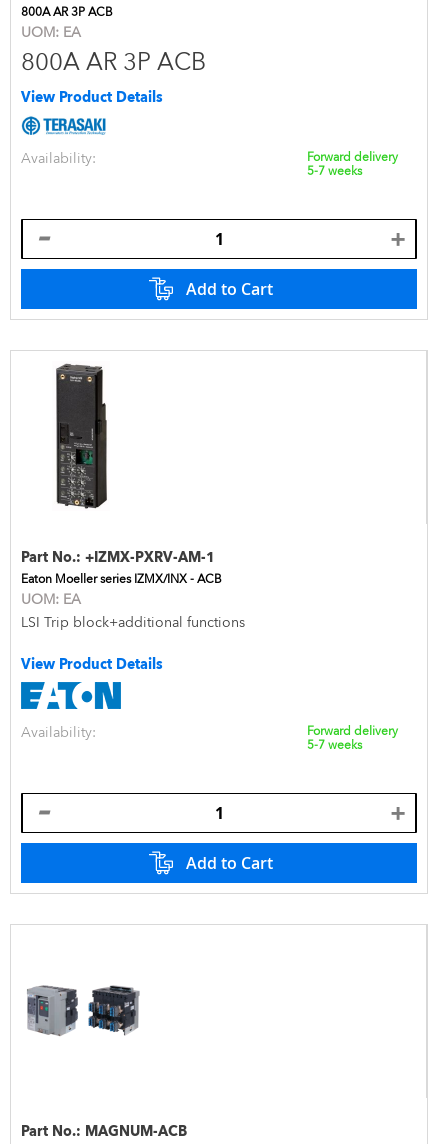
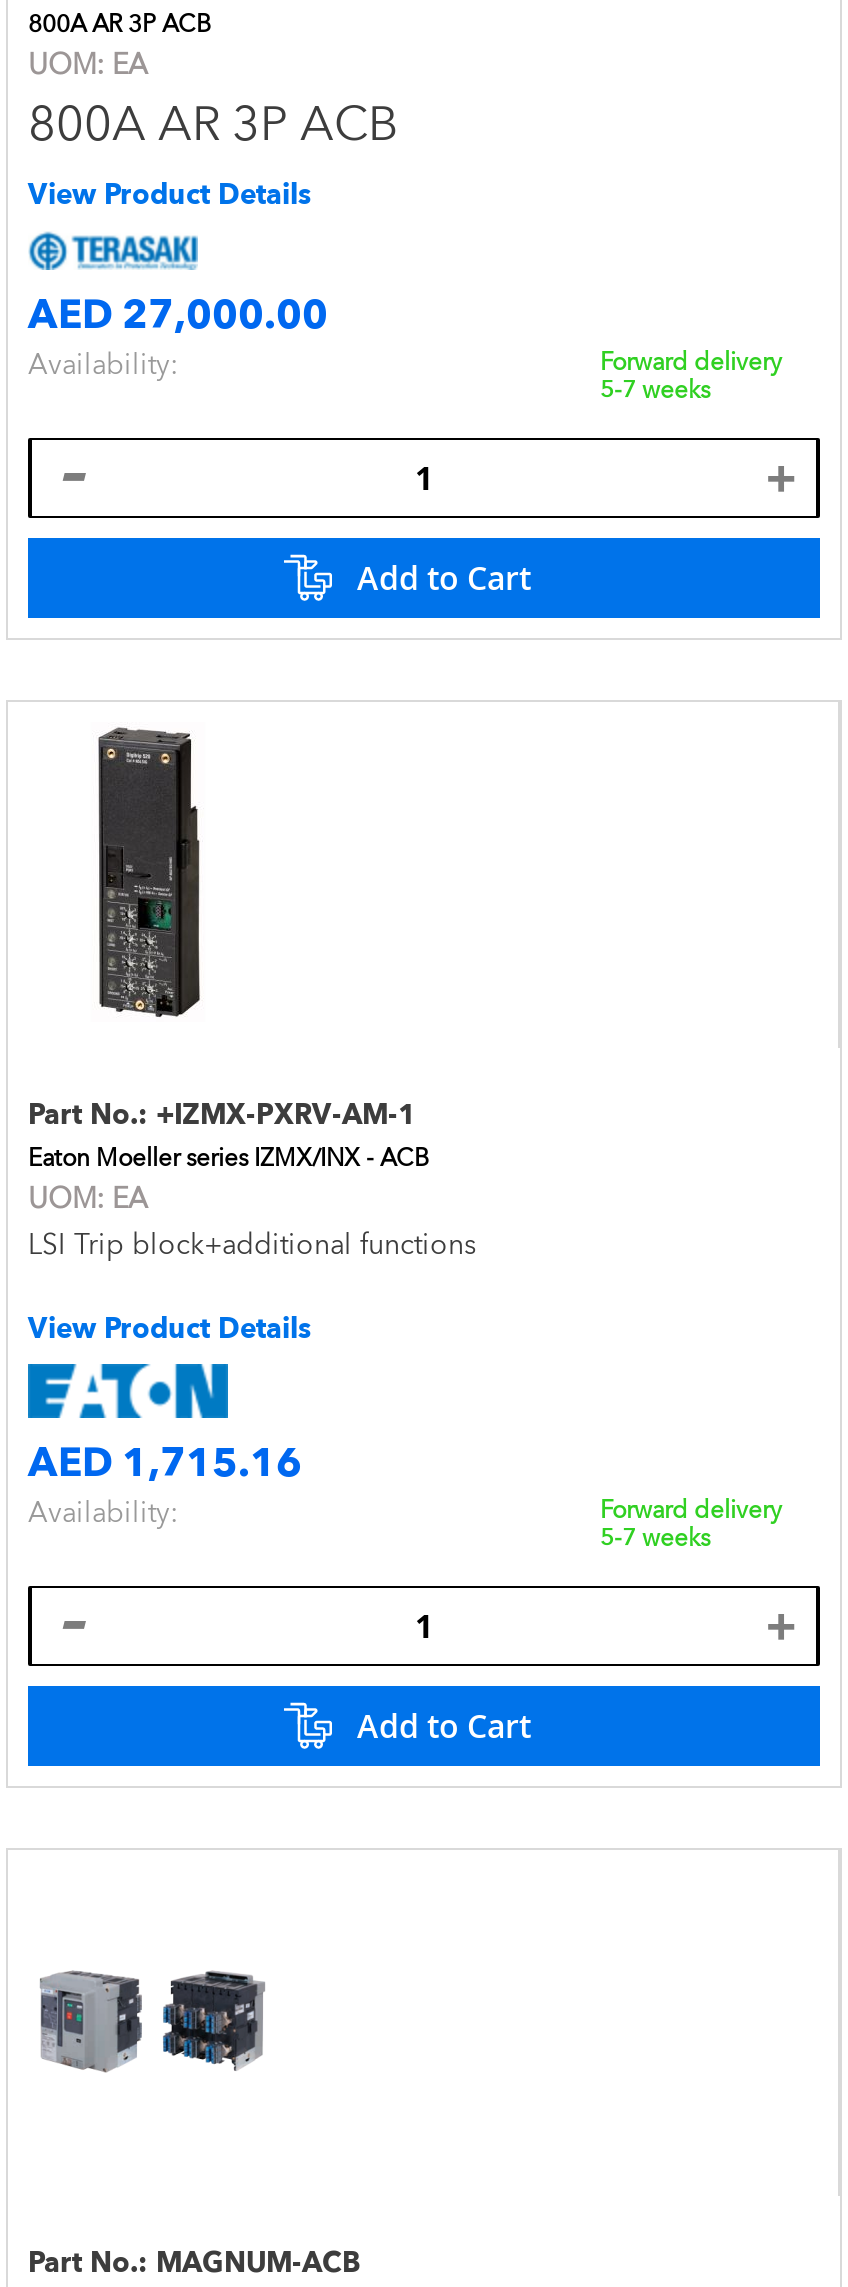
+ AED 27,000.00

moved down: Availability: | Forward delivery | 5-7 weeks

+ AED 1,715.16

moved down: Availability: | Forward delivery | 5-7 weeks
